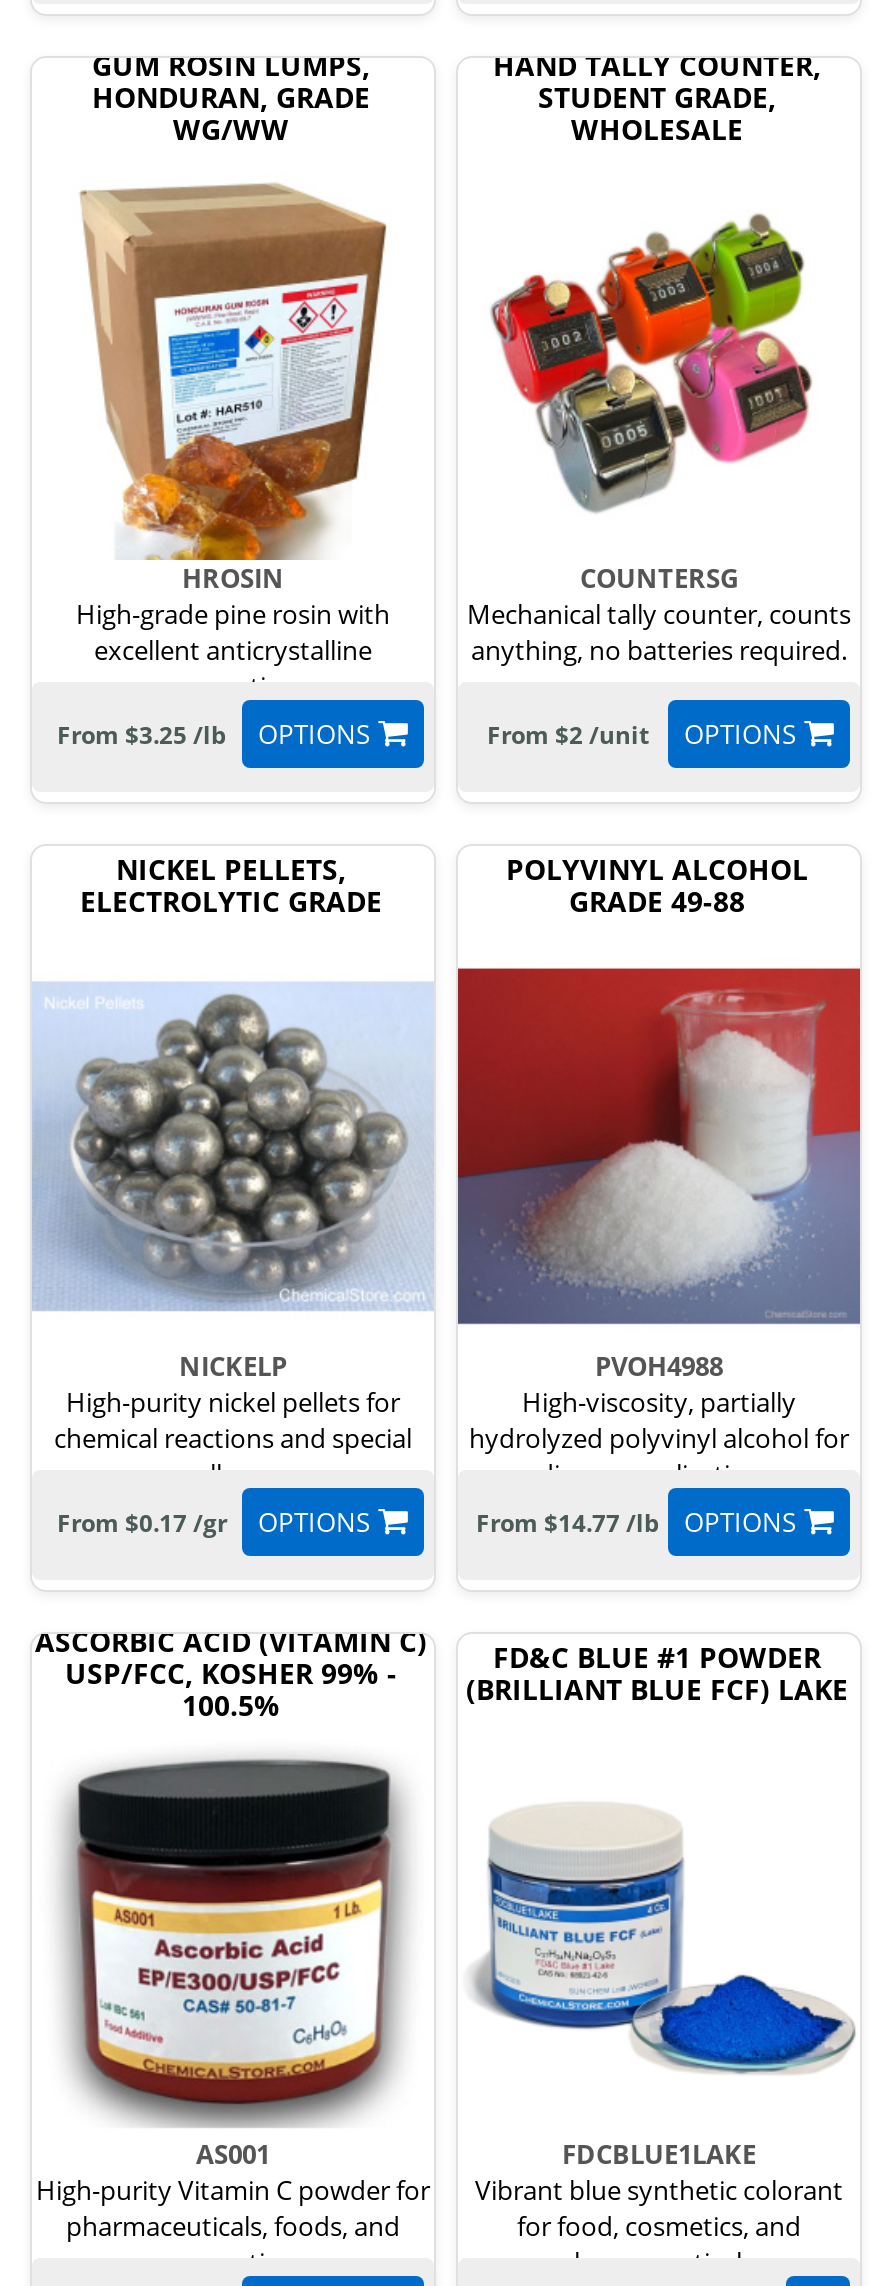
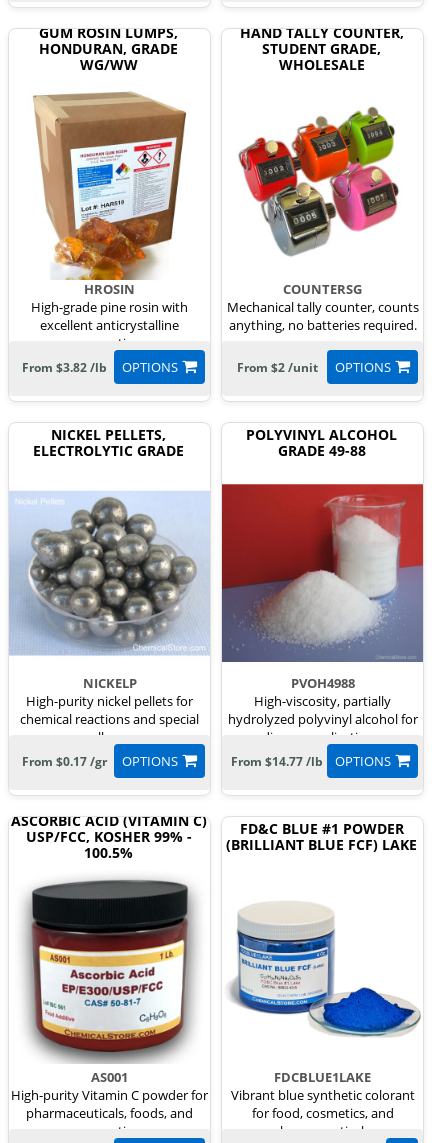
- From $3.25 /lb OPTIONS
+ From $3.82 /lb OPTIONS
